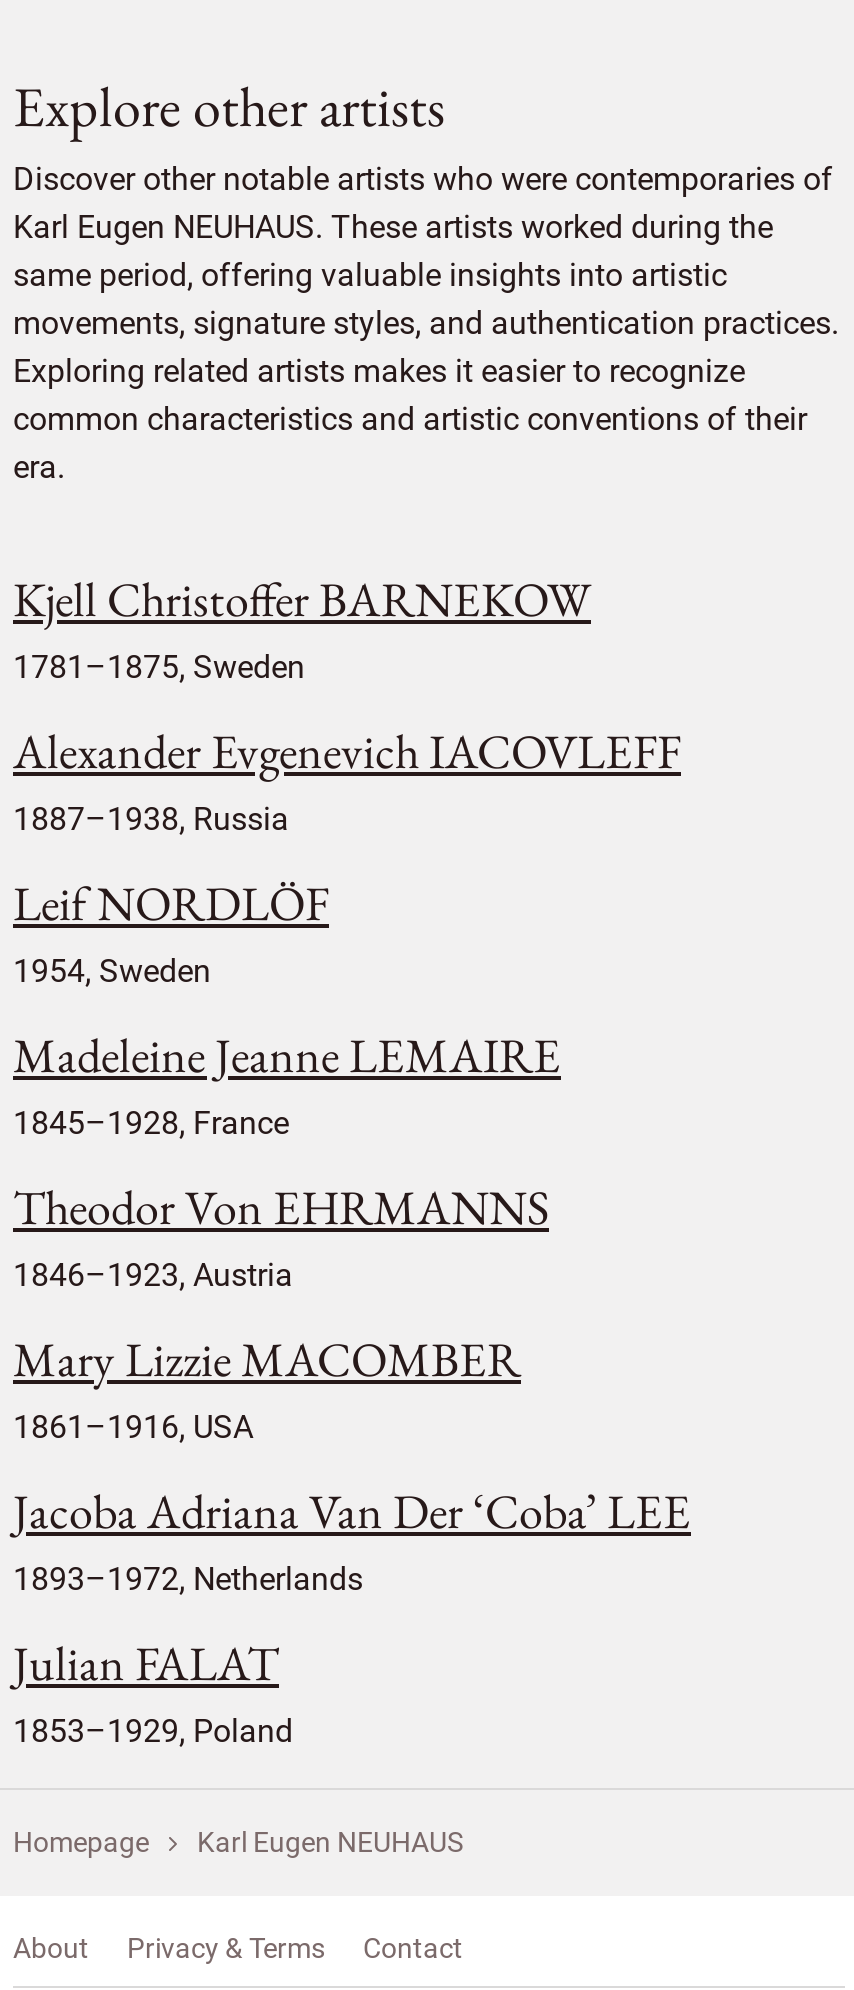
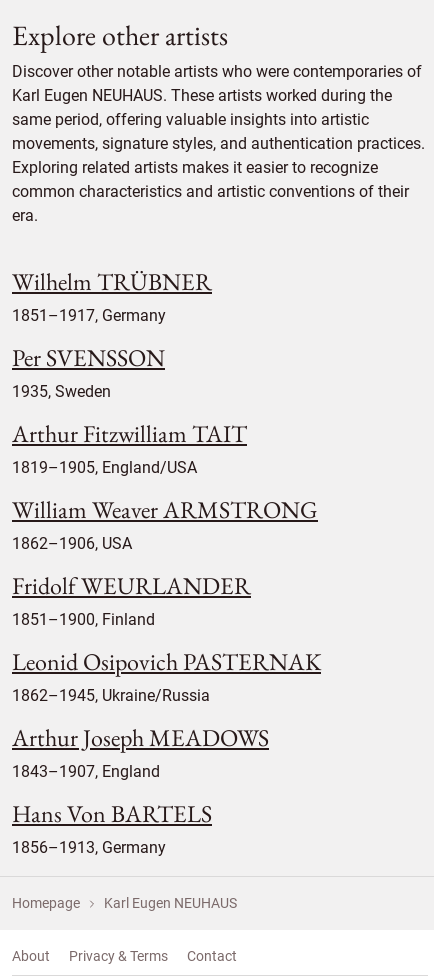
- Kjell Christoffer BARNEKOW
- 1781–1875, Sweden
+ Wilhelm TRÜBNER
+ 1851–1917, Germany

- Alexander Evgenevich IACOVLEFF
- 1887–1938, Russia
+ Per SVENSSON
+ 1935, Sweden

- Leif NORDLÖF
- 1954, Sweden
+ Arthur Fitzwilliam TAIT
+ 1819–1905, England/USA

- Madeleine Jeanne LEMAIRE
- 1845–1928, France
+ William Weaver ARMSTRONG
+ 1862–1906, USA

- Theodor Von EHRMANNS
- 1846–1923, Austria
+ Fridolf WEURLANDER
+ 1851–1900, Finland

- Mary Lizzie MACOMBER
- 1861–1916, USA
+ Leonid Osipovich PASTERNAK
+ 1862–1945, Ukraine/Russia

- Jacoba Adriana Van Der ‘Coba’ LEE
- 1893–1972, Netherlands
+ Arthur Joseph MEADOWS
+ 1843–1907, England

- Julian FALAT
- 1853–1929, Poland
+ Hans Von BARTELS
+ 1856–1913, Germany
